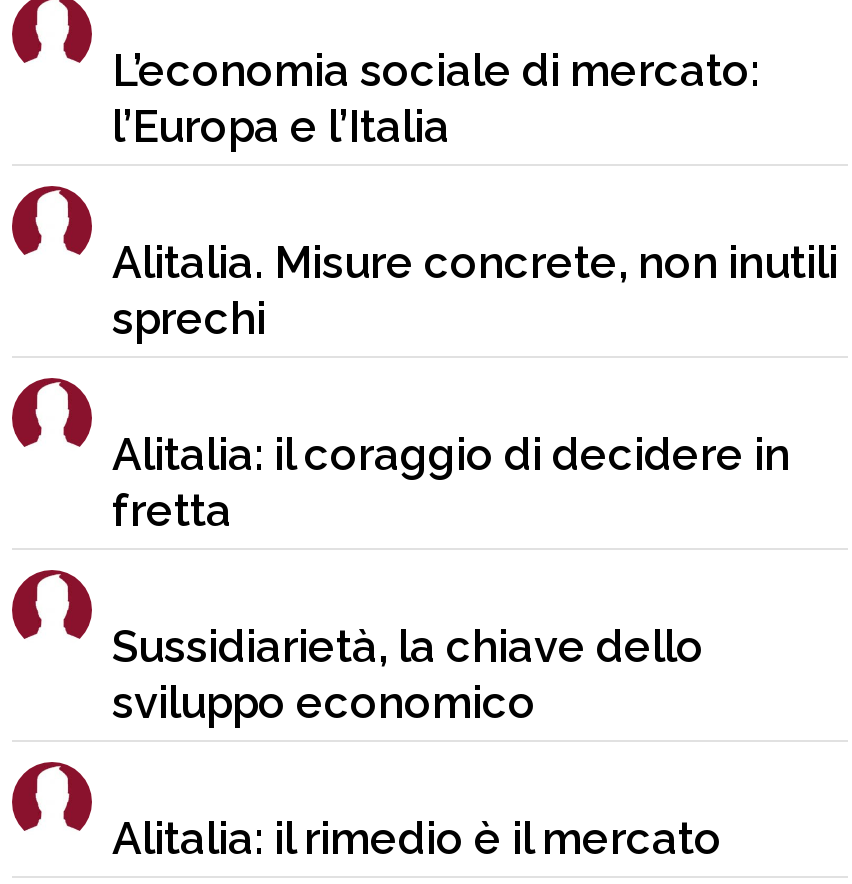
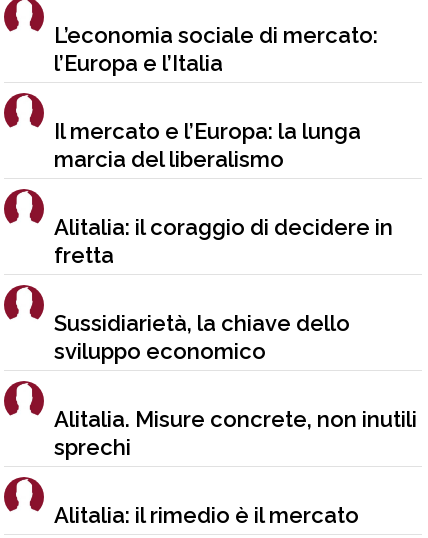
+ Il mercato e l’Europa: la lunga
+ marcia del liberalismo

moved down: Alitalia. Misure concrete, non inutili | sprechi
